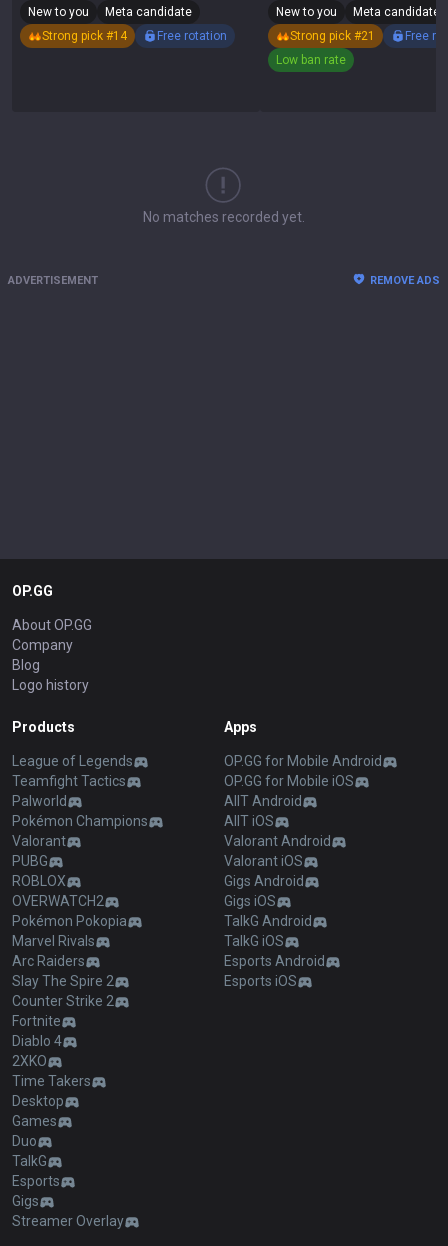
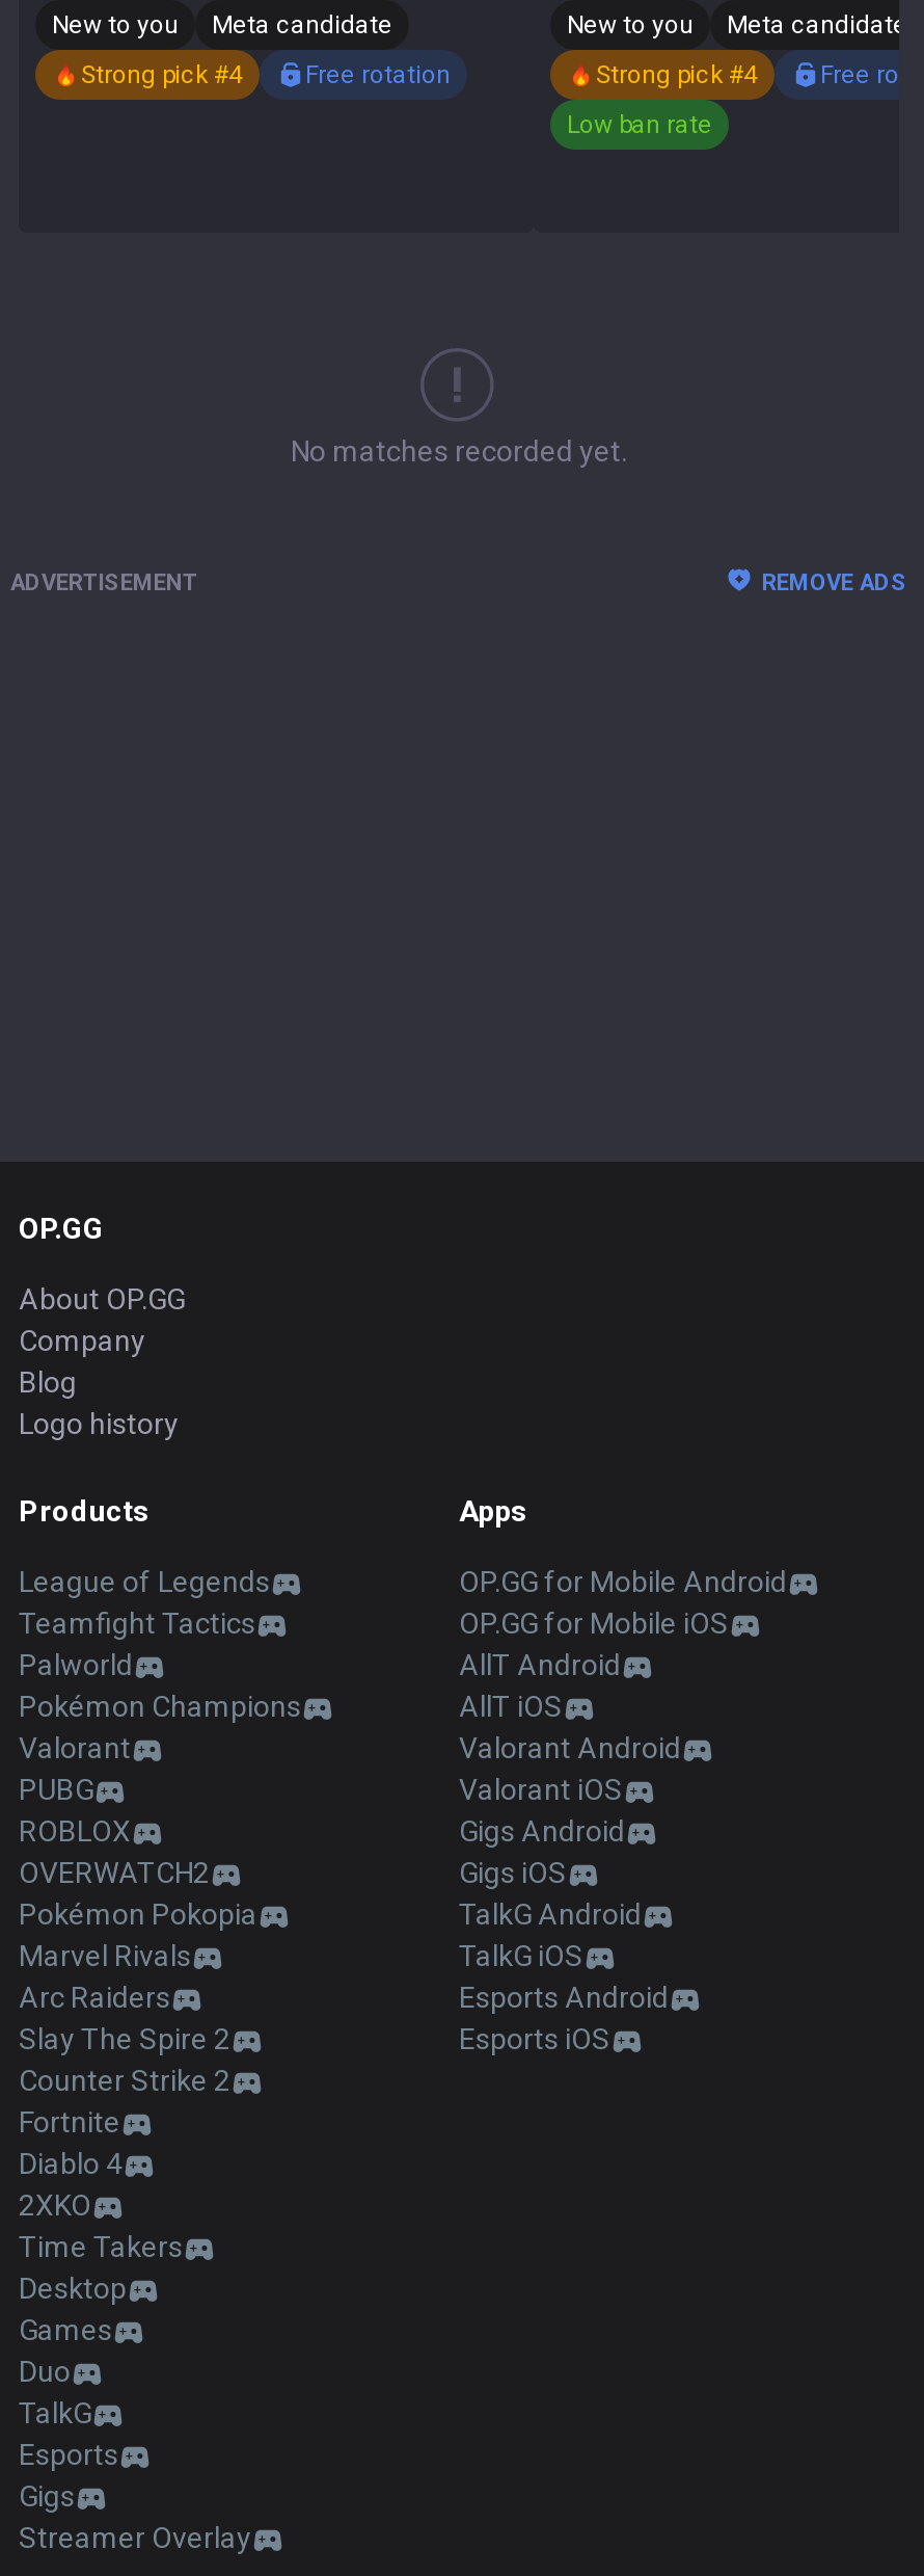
- Strong pick #14
+ Strong pick #4

- Strong pick #21
+ Strong pick #4
